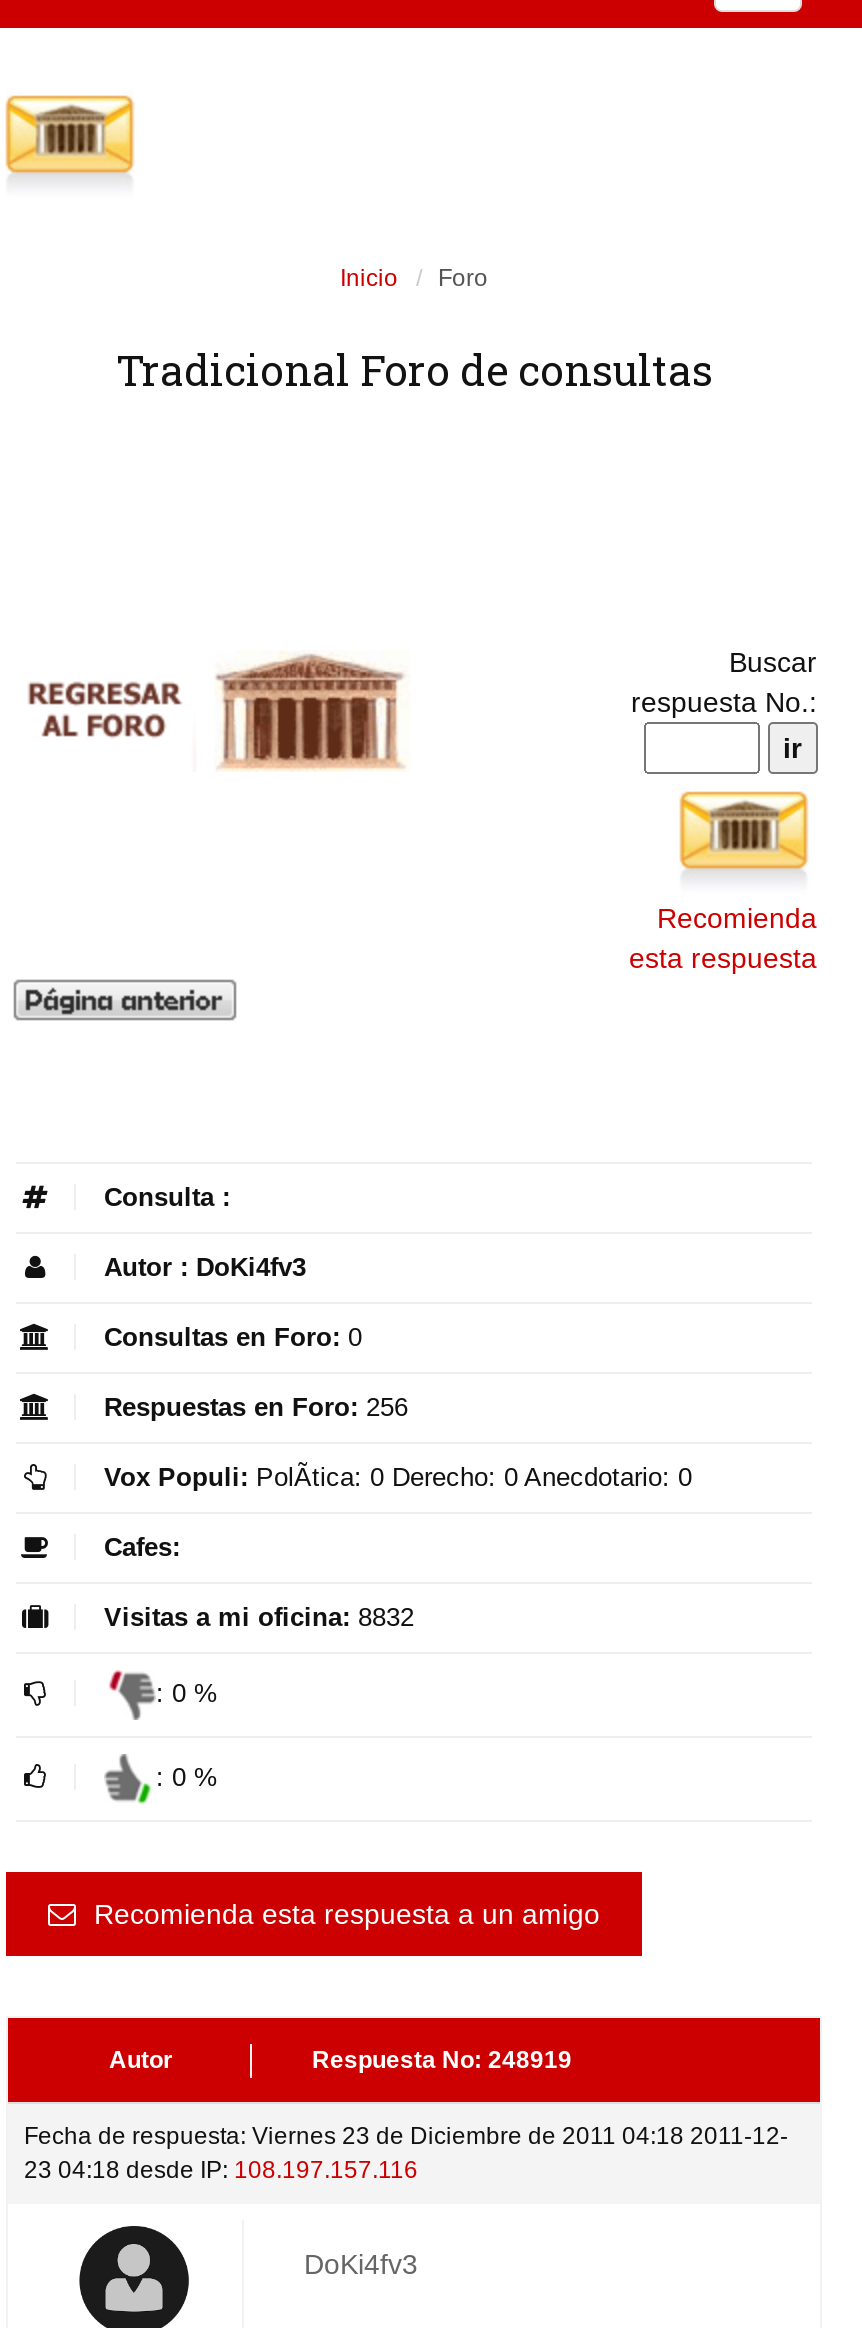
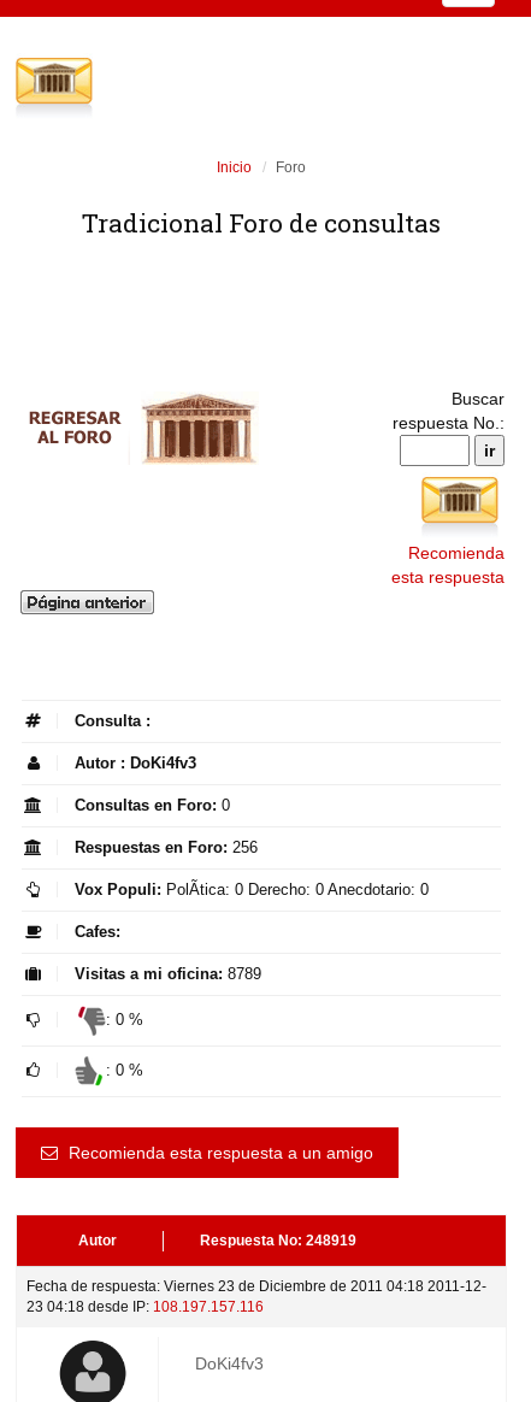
- Visitas a mi oficina: 8832
+ Visitas a mi oficina: 8789
